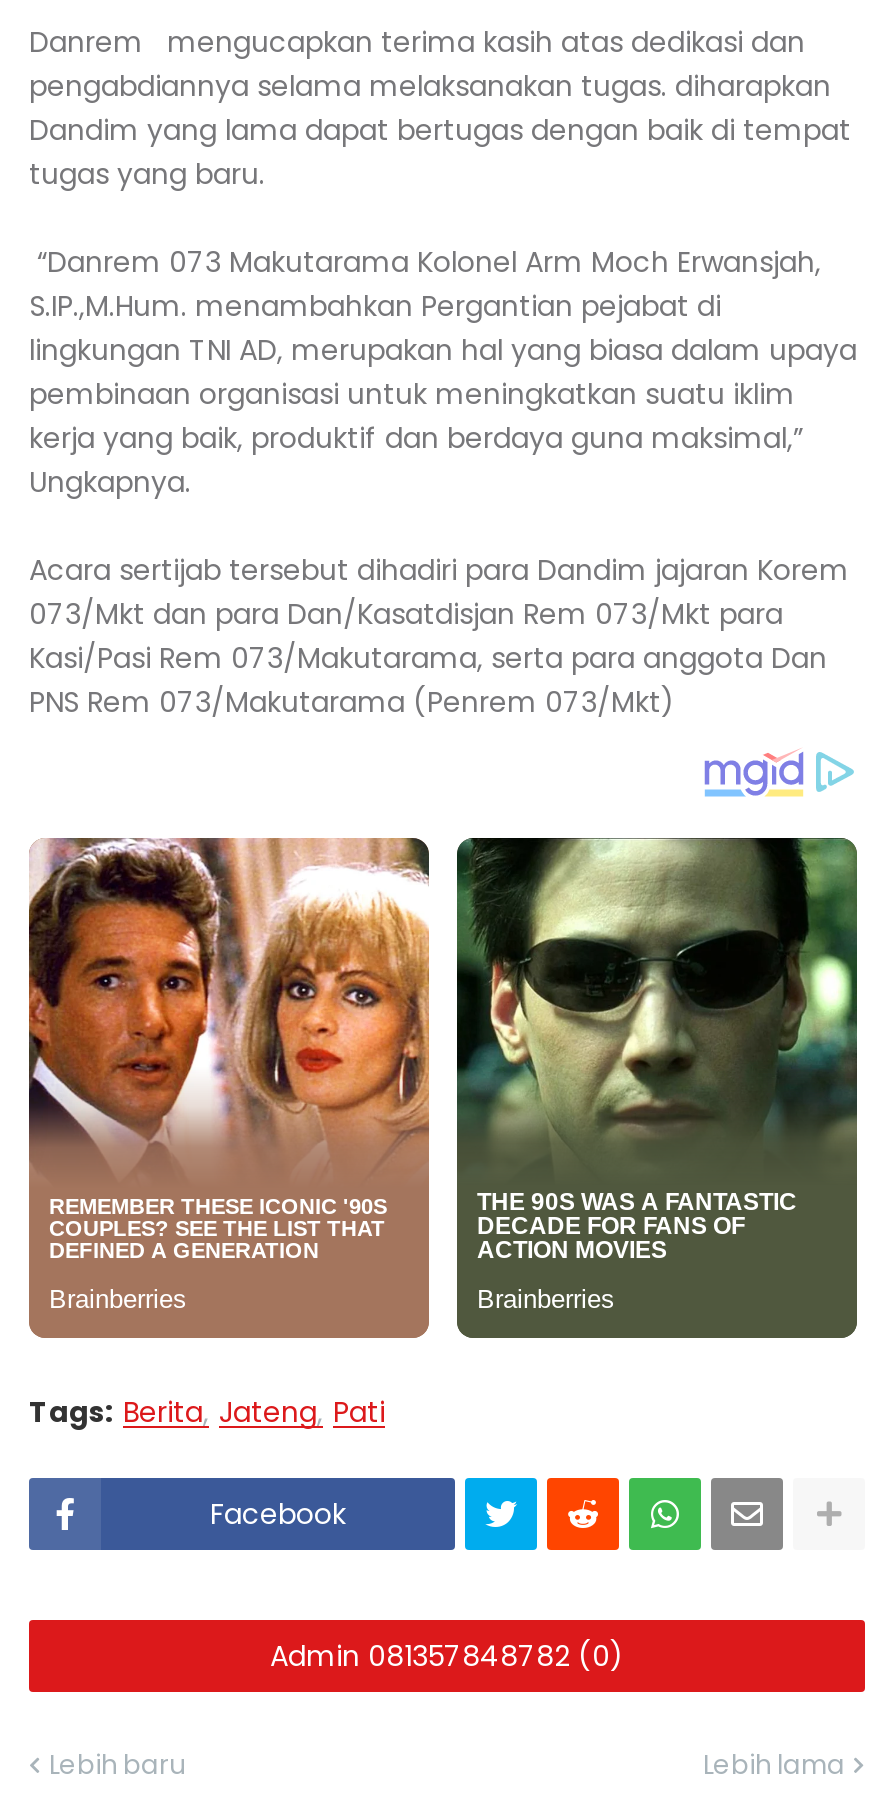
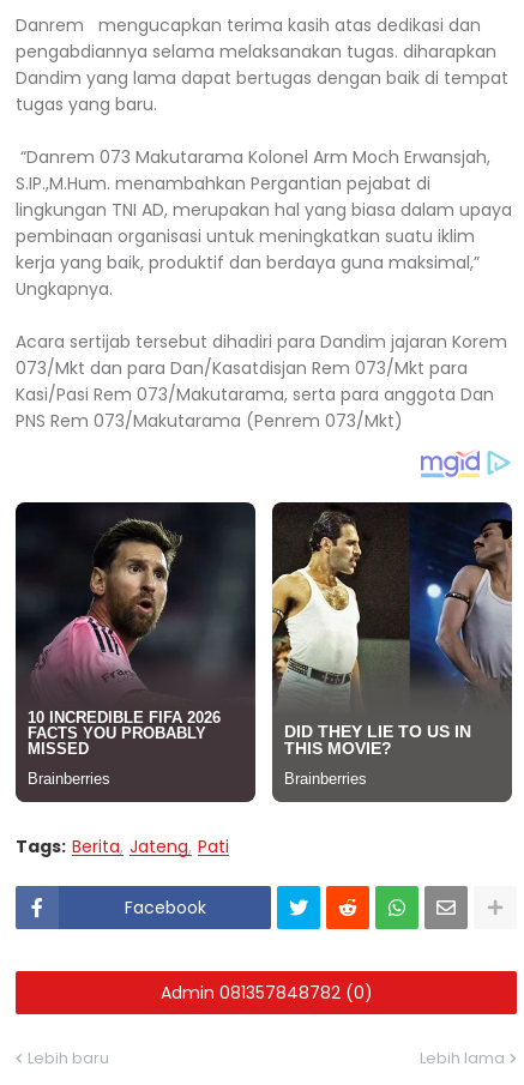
- [image]
+ [image]

- [image]
+ [image]

- [image]
+ [image]
